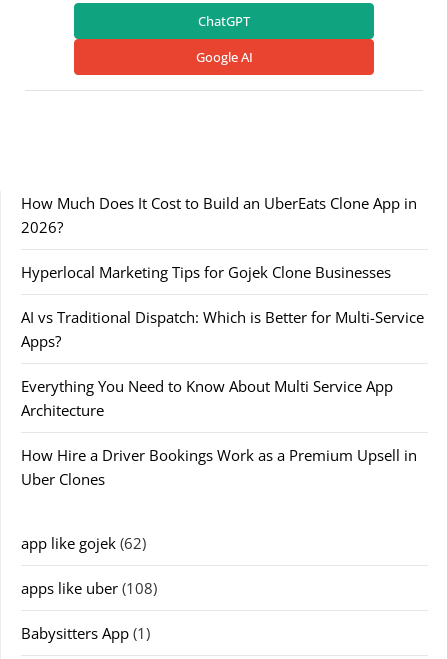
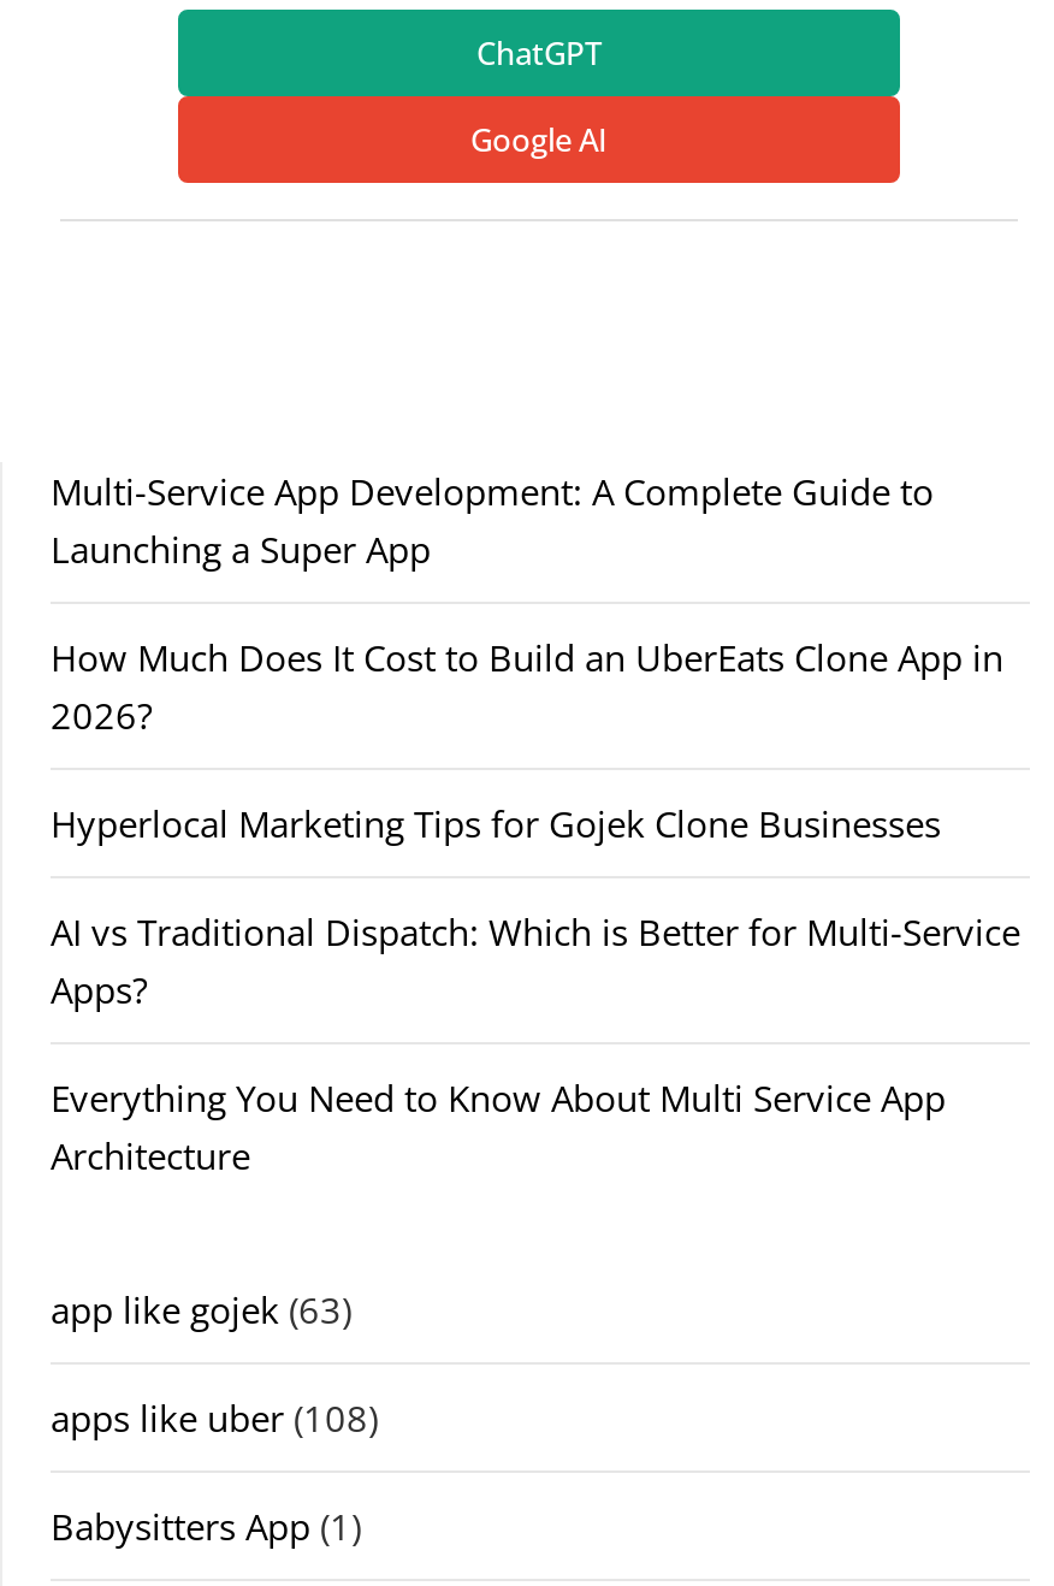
+ Multi-Service App Development: A Complete Guide to
+ Launching a Super App

moved down: How Much Does It Cost to Build an UberEats Clone App in | 2026? | Hyperlocal Marketing Tips for Gojek Clone Businesses | AI vs Traditional Dispatch: Which is Better for Multi-Service | Apps? | Everything You Need to Know About Multi Service App | Architecture

- How Hire a Driver Bookings Work as a Premium Upsell in
- Uber Clones
- app like gojek (62)
+ app like gojek (63)
